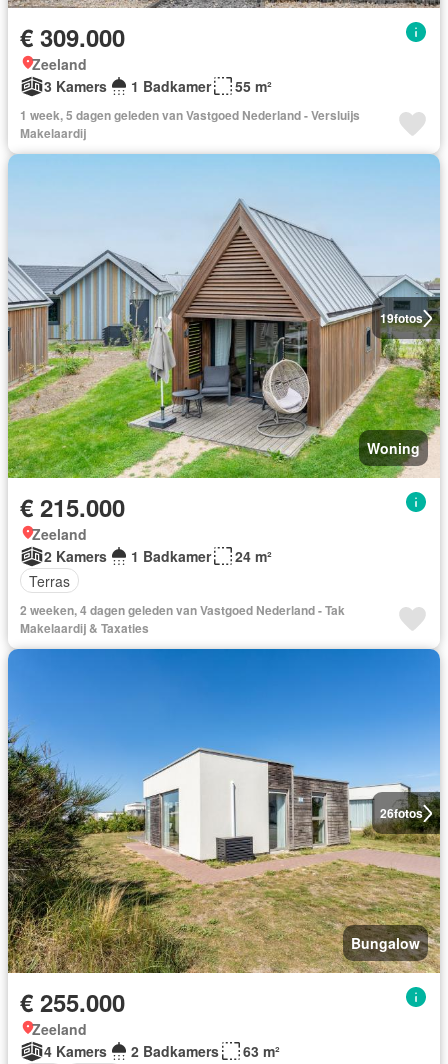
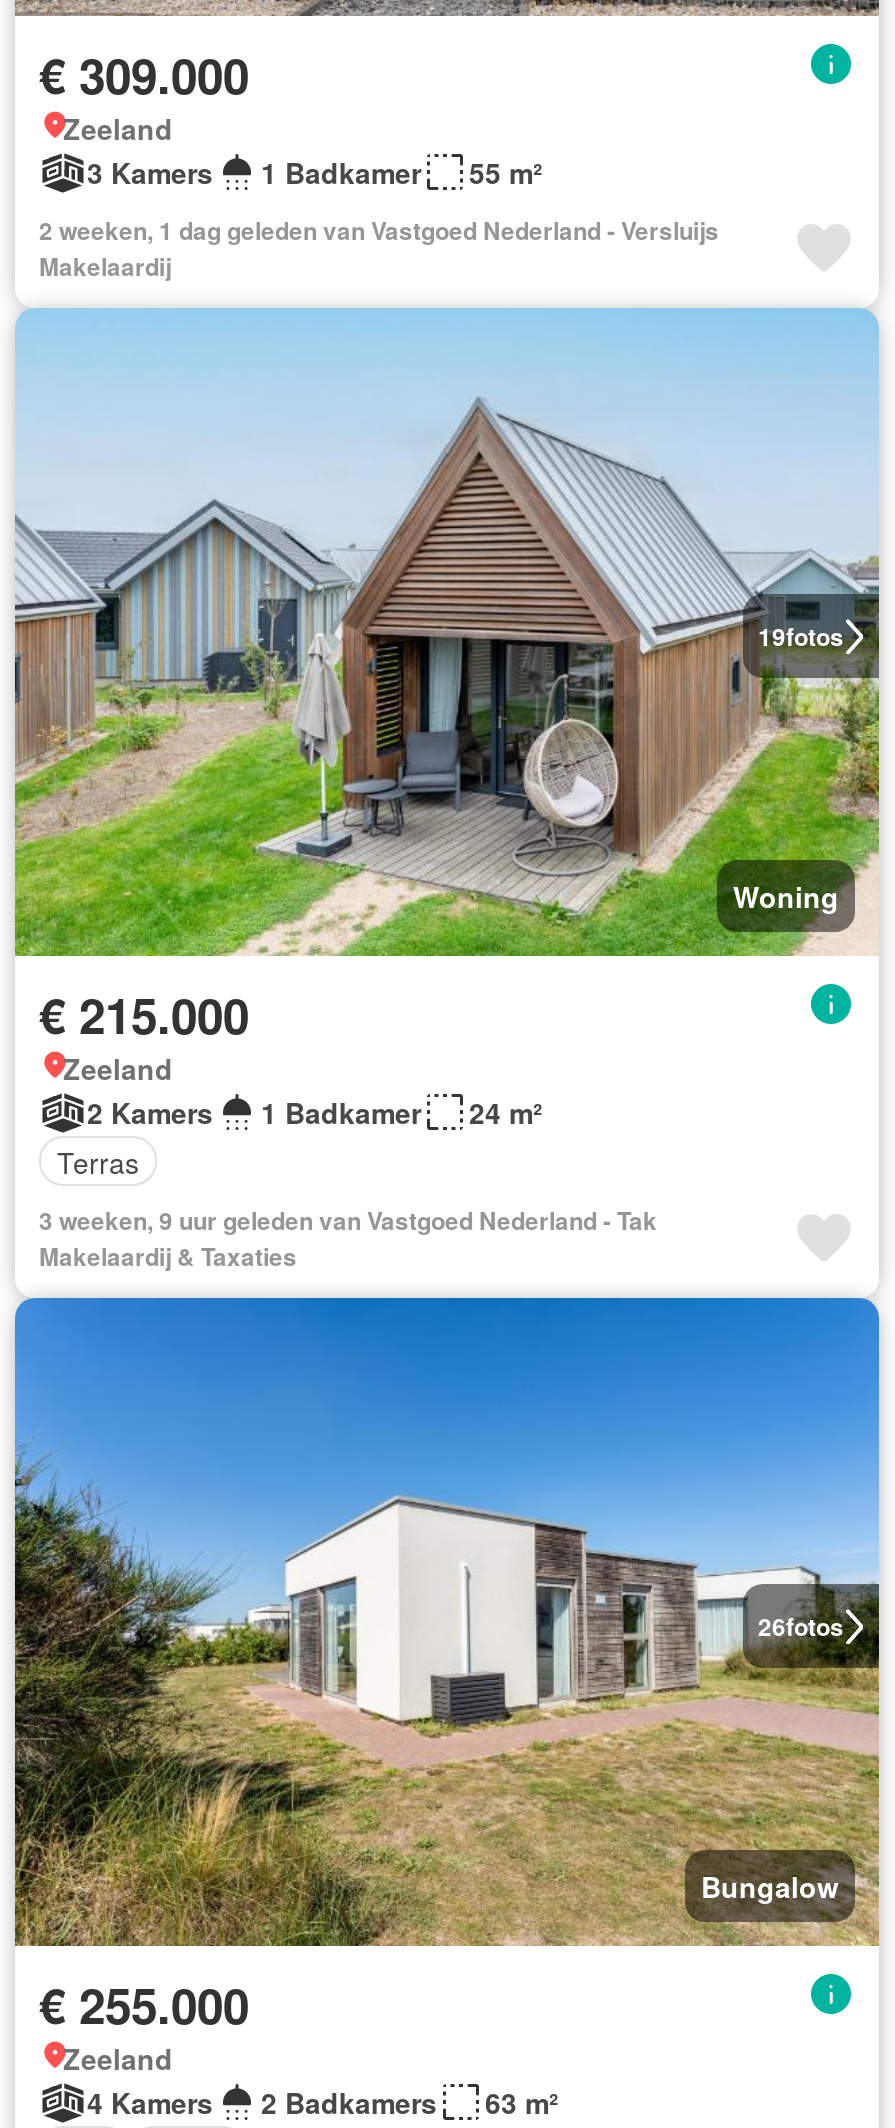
- 1 week, 5 dagen geleden van Vastgoed Nederland - Versluijs
+ 2 weeken, 1 dag geleden van Vastgoed Nederland - Versluijs

- 2 weeken, 4 dagen geleden van Vastgoed Nederland - Tak
+ 3 weeken, 9 uur geleden van Vastgoed Nederland - Tak
